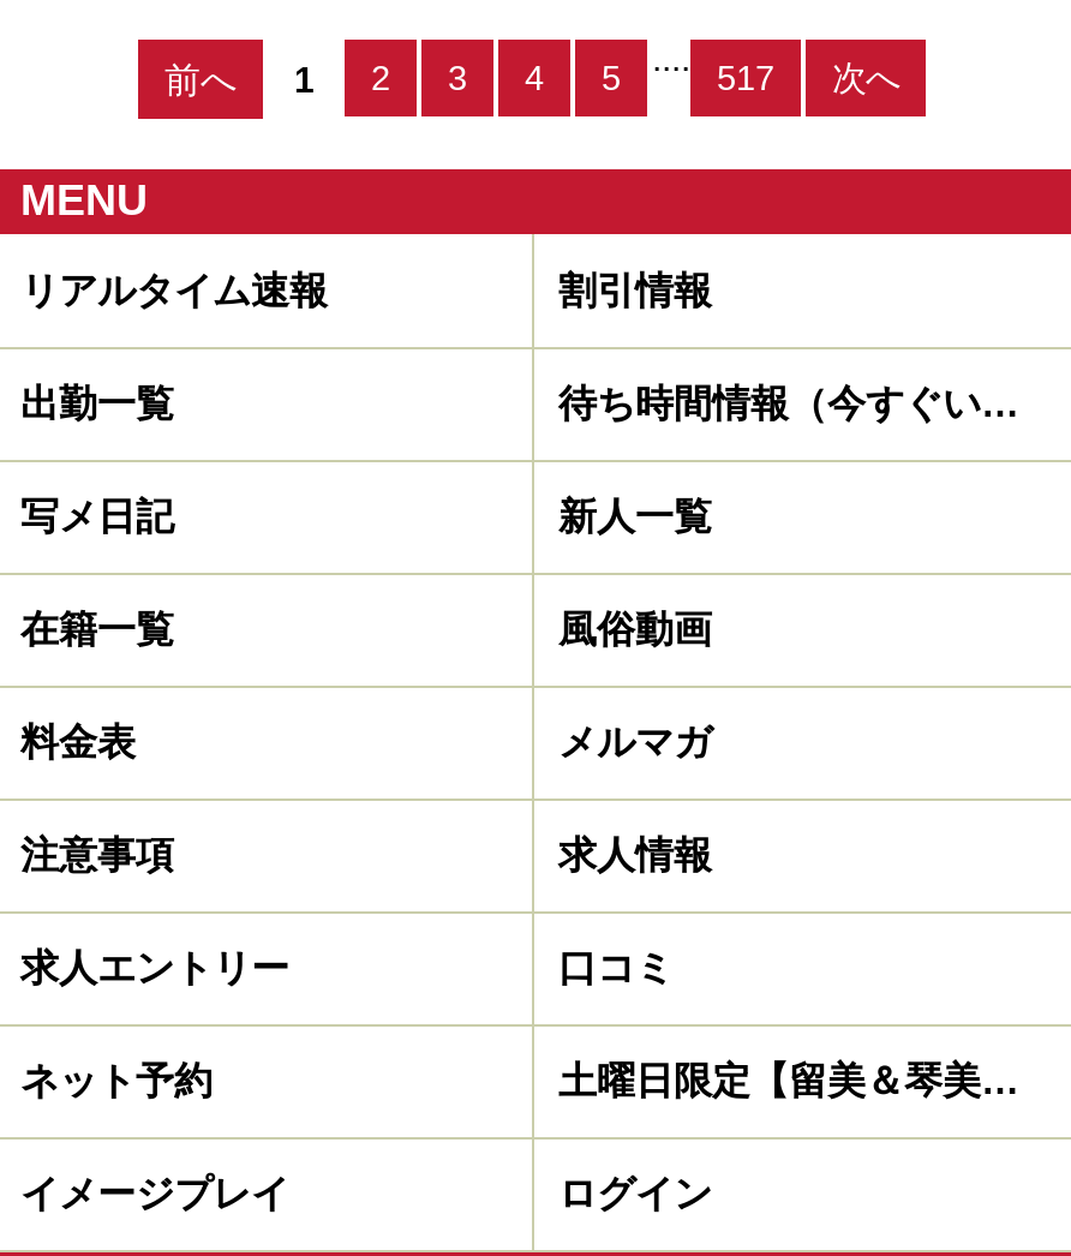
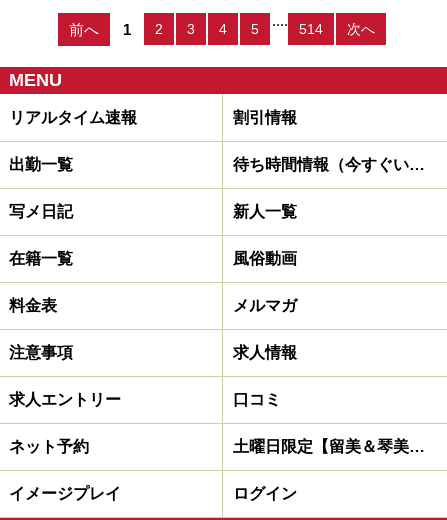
- 517
+ 514
